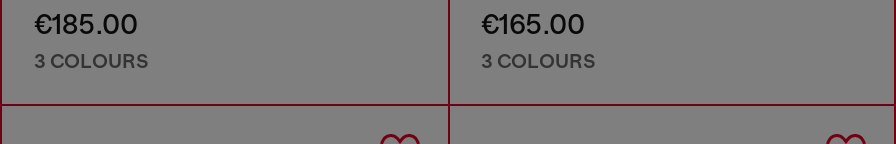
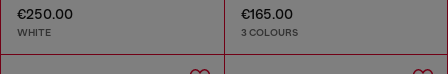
- €185.00
- 3 COLOURS
+ €250.00
+ WHITE
